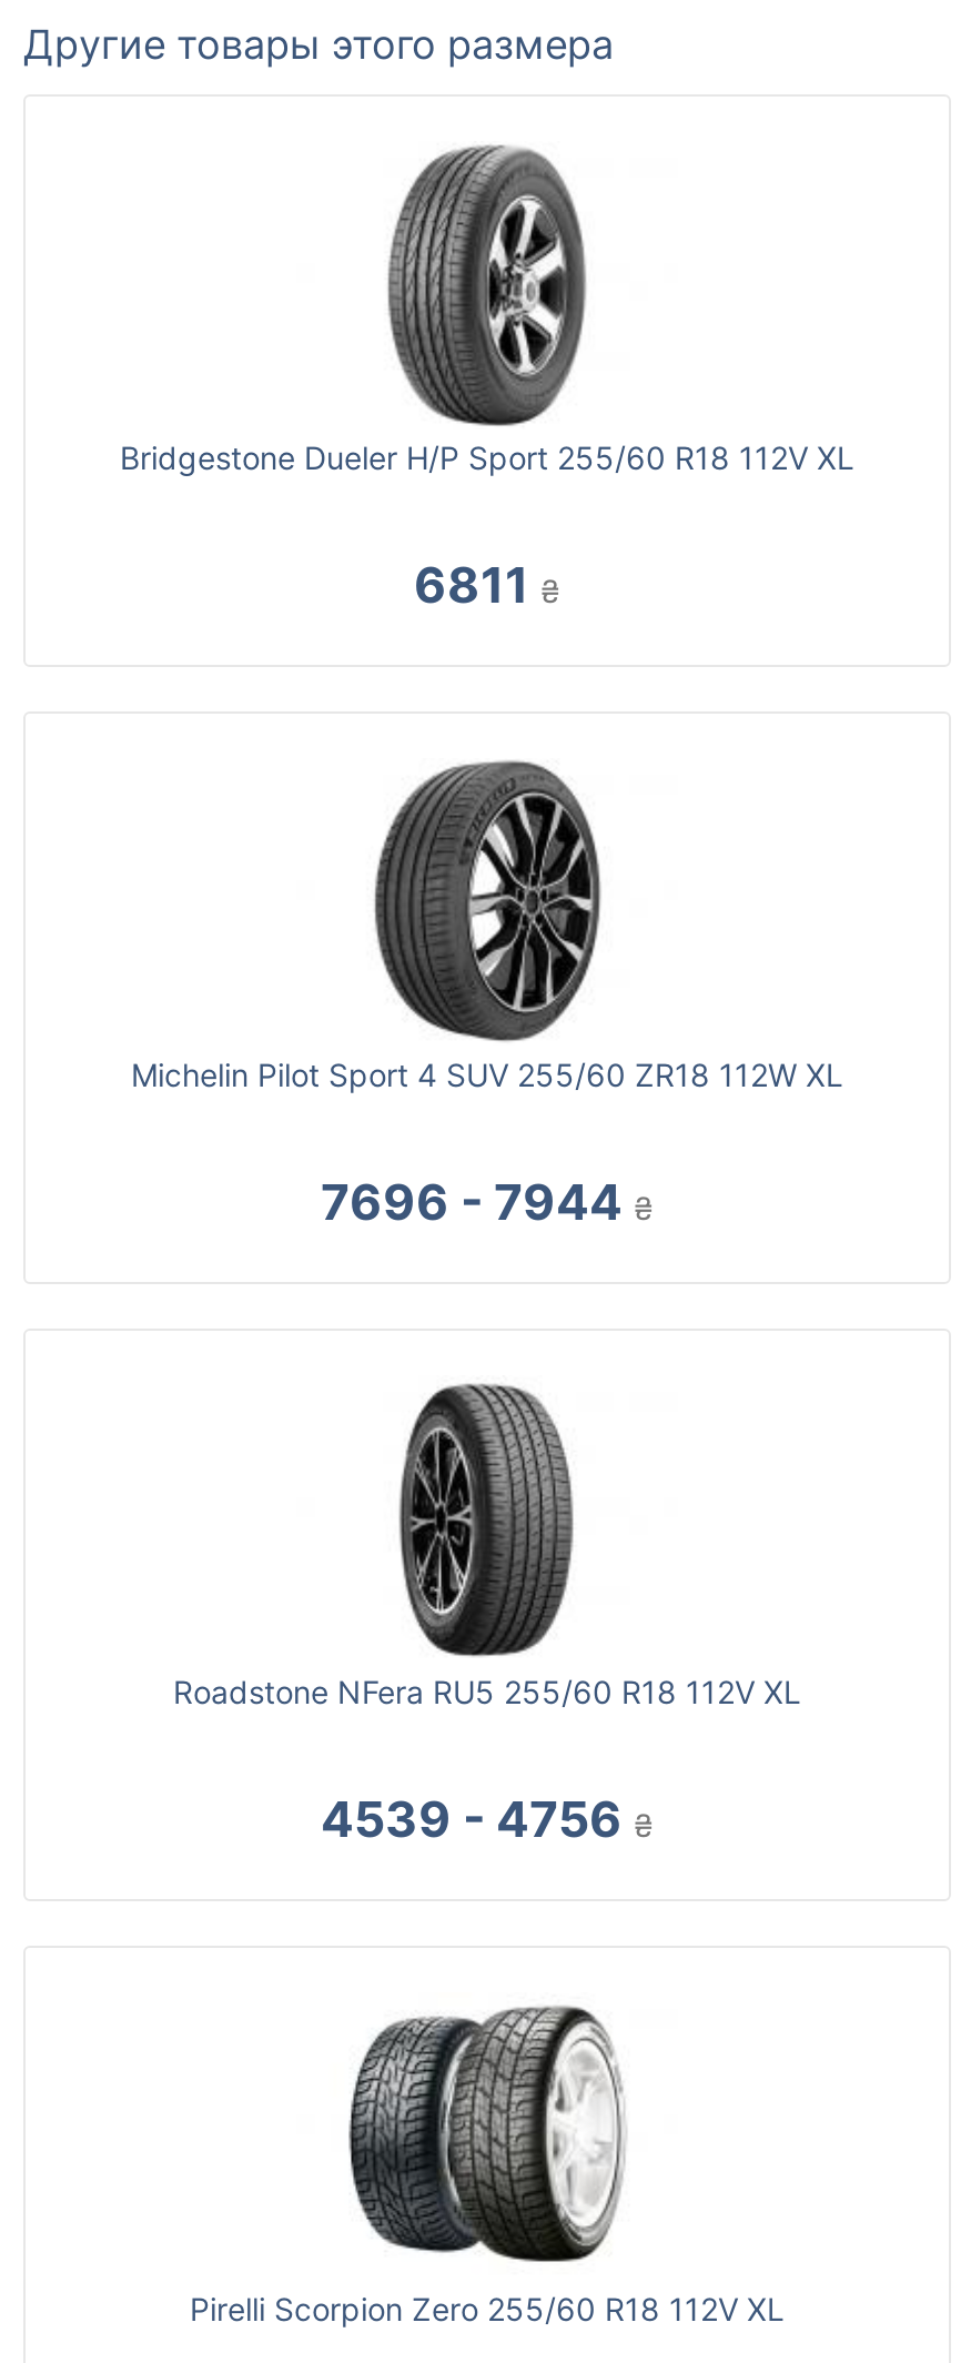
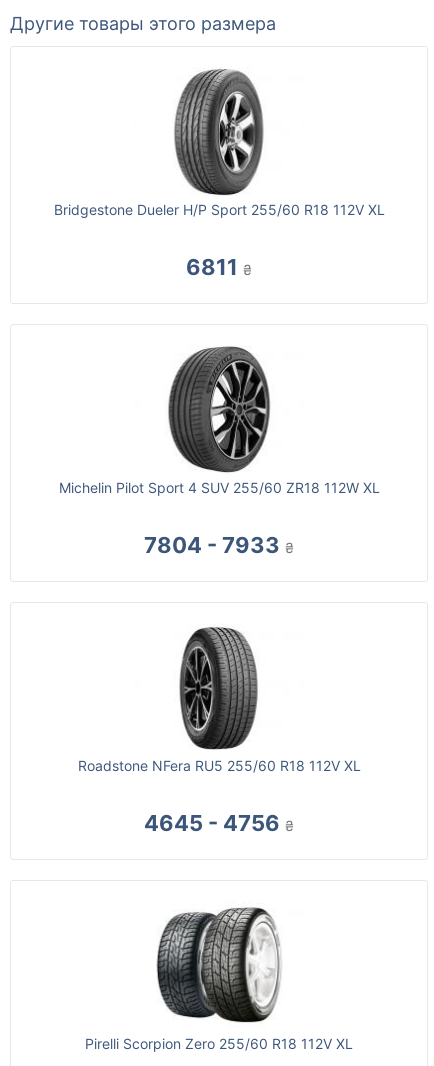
- 7696 - 7944 ₴
+ 7804 - 7933 ₴

- 4539 - 4756 ₴
+ 4645 - 4756 ₴
